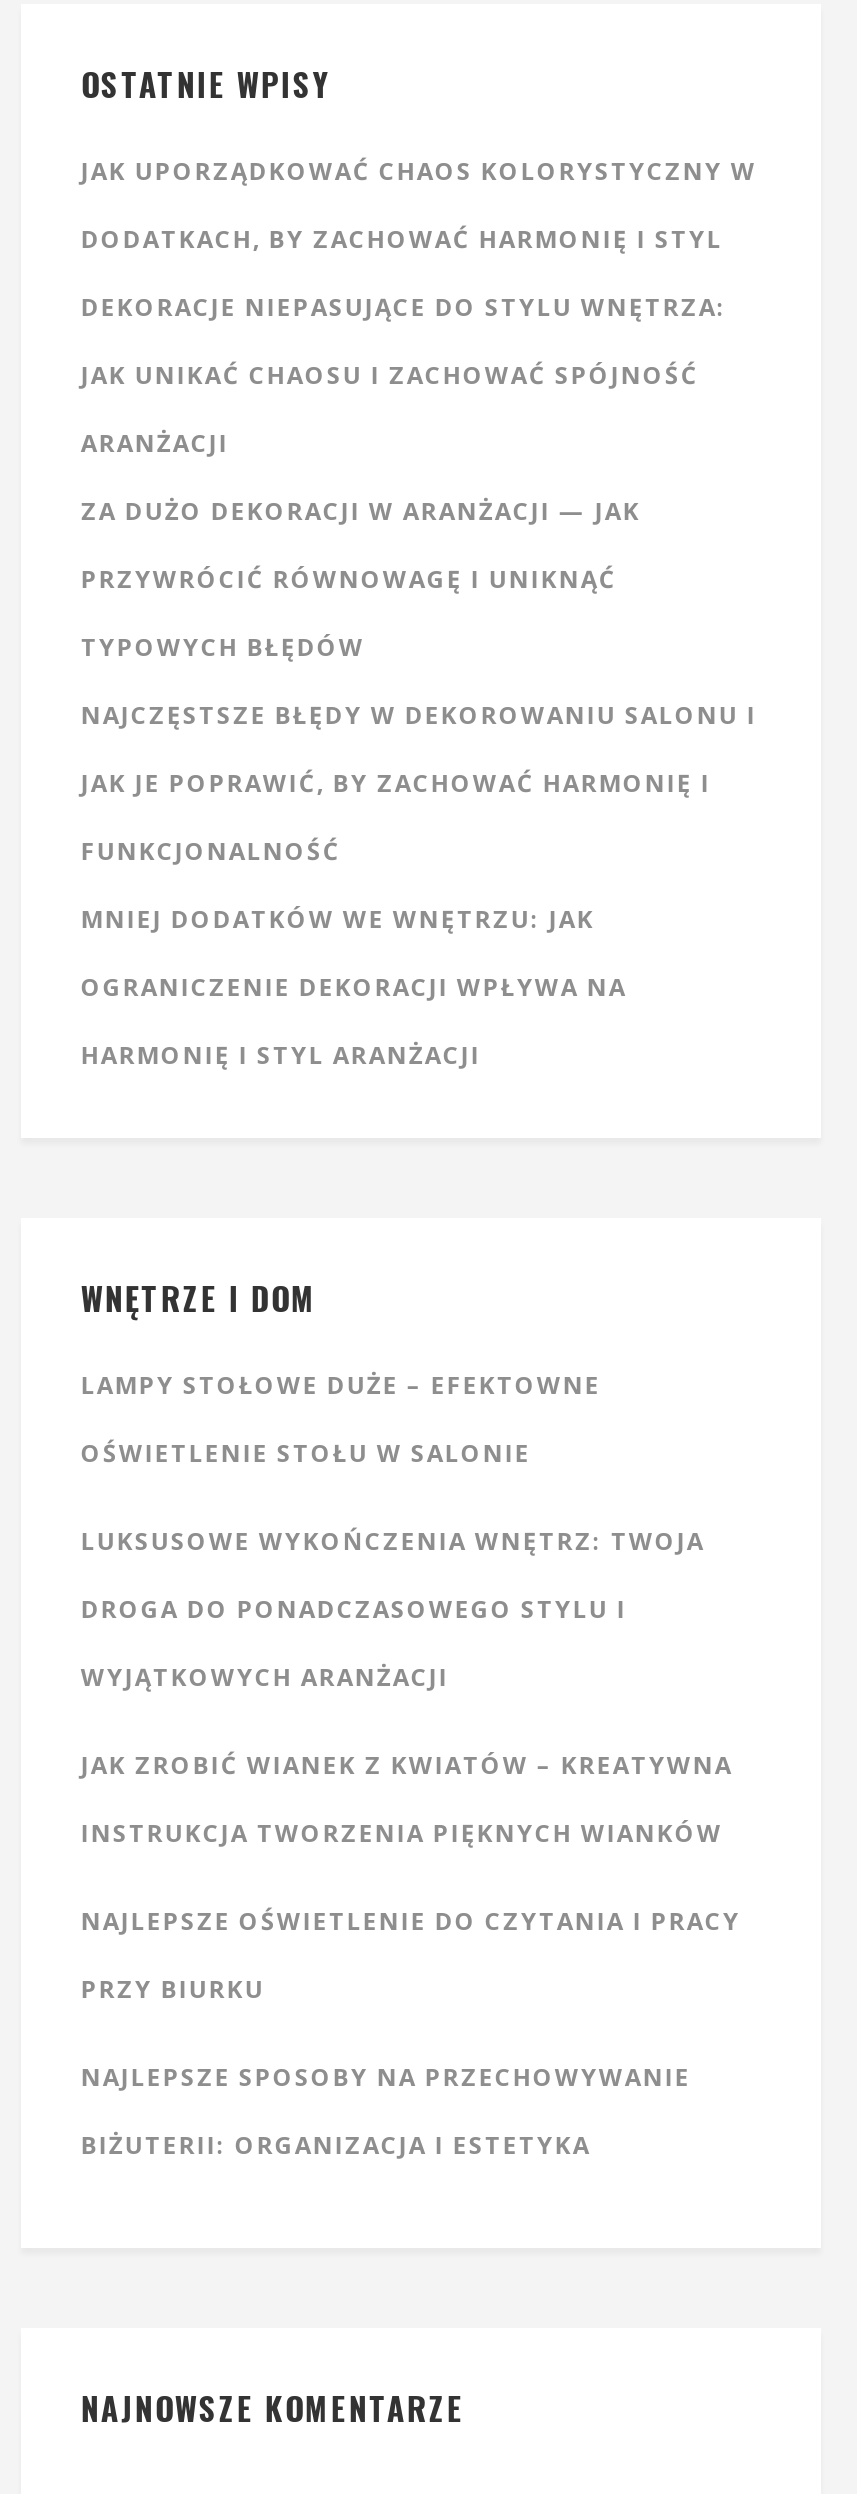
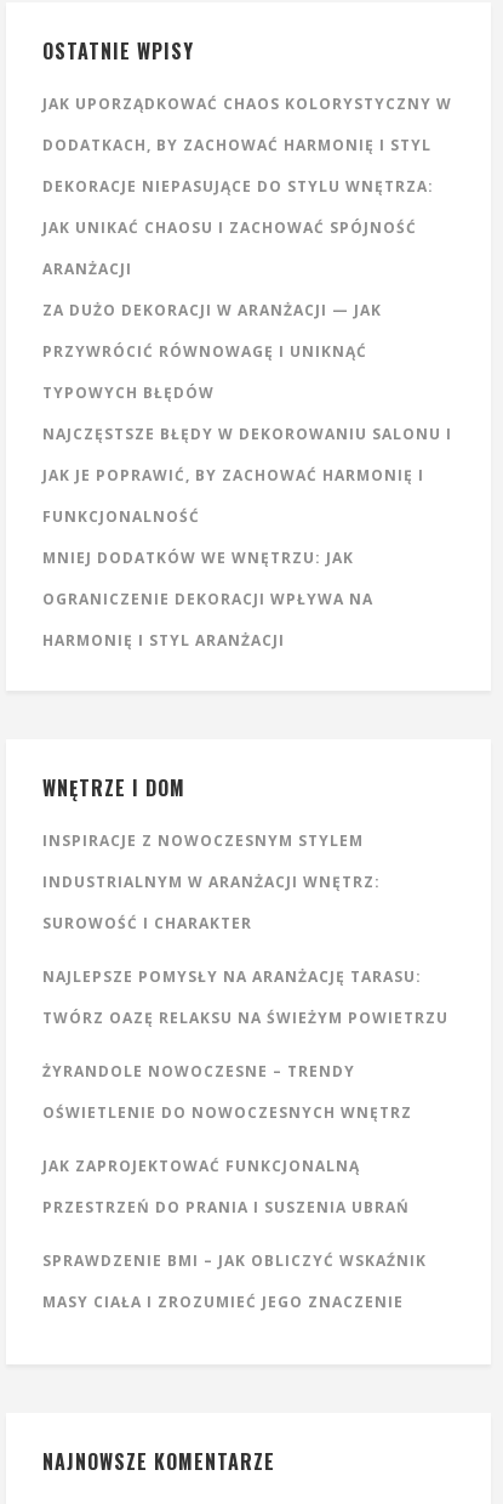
- LAMPY STOŁOWE DUŻE – EFEKTOWNE
+ INSPIRACJE Z NOWOCZESNYM STYLEM

- OŚWIETLENIE STOŁU W SALONIE
+ INDUSTRIALNYM W ARANŻACJI WNĘTRZ:

- LUKSUSOWE WYKOŃCZENIA WNĘTRZ: TWOJA
+ SUROWOŚĆ I CHARAKTER

- DROGA DO PONADCZASOWEGO STYLU I
+ NAJLEPSZE POMYSŁY NA ARANŻACJĘ TARASU:

- WYJĄTKOWYCH ARANŻACJI
+ TWÓRZ OAZĘ RELAKSU NA ŚWIEŻYM POWIETRZU

- JAK ZROBIĆ WIANEK Z KWIATÓW – KREATYWNA
+ ŻYRANDOLE NOWOCZESNE – TRENDY

- INSTRUKCJA TWORZENIA PIĘKNYCH WIANKÓW
+ OŚWIETLENIE DO NOWOCZESNYCH WNĘTRZ

- NAJLEPSZE OŚWIETLENIE DO CZYTANIA I PRACY
+ JAK ZAPROJEKTOWAĆ FUNKCJONALNĄ

- PRZY BIURKU
+ PRZESTRZEŃ DO PRANIA I SUSZENIA UBRAŃ

- NAJLEPSZE SPOSOBY NA PRZECHOWYWANIE
+ SPRAWDZENIE BMI – JAK OBLICZYĆ WSKAŹNIK

- BIŻUTERII: ORGANIZACJA I ESTETYKA
+ MASY CIAŁA I ZROZUMIEĆ JEGO ZNACZENIE
